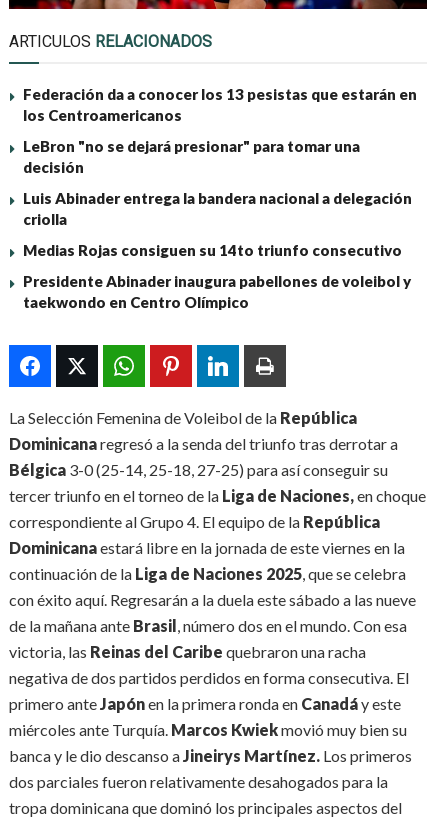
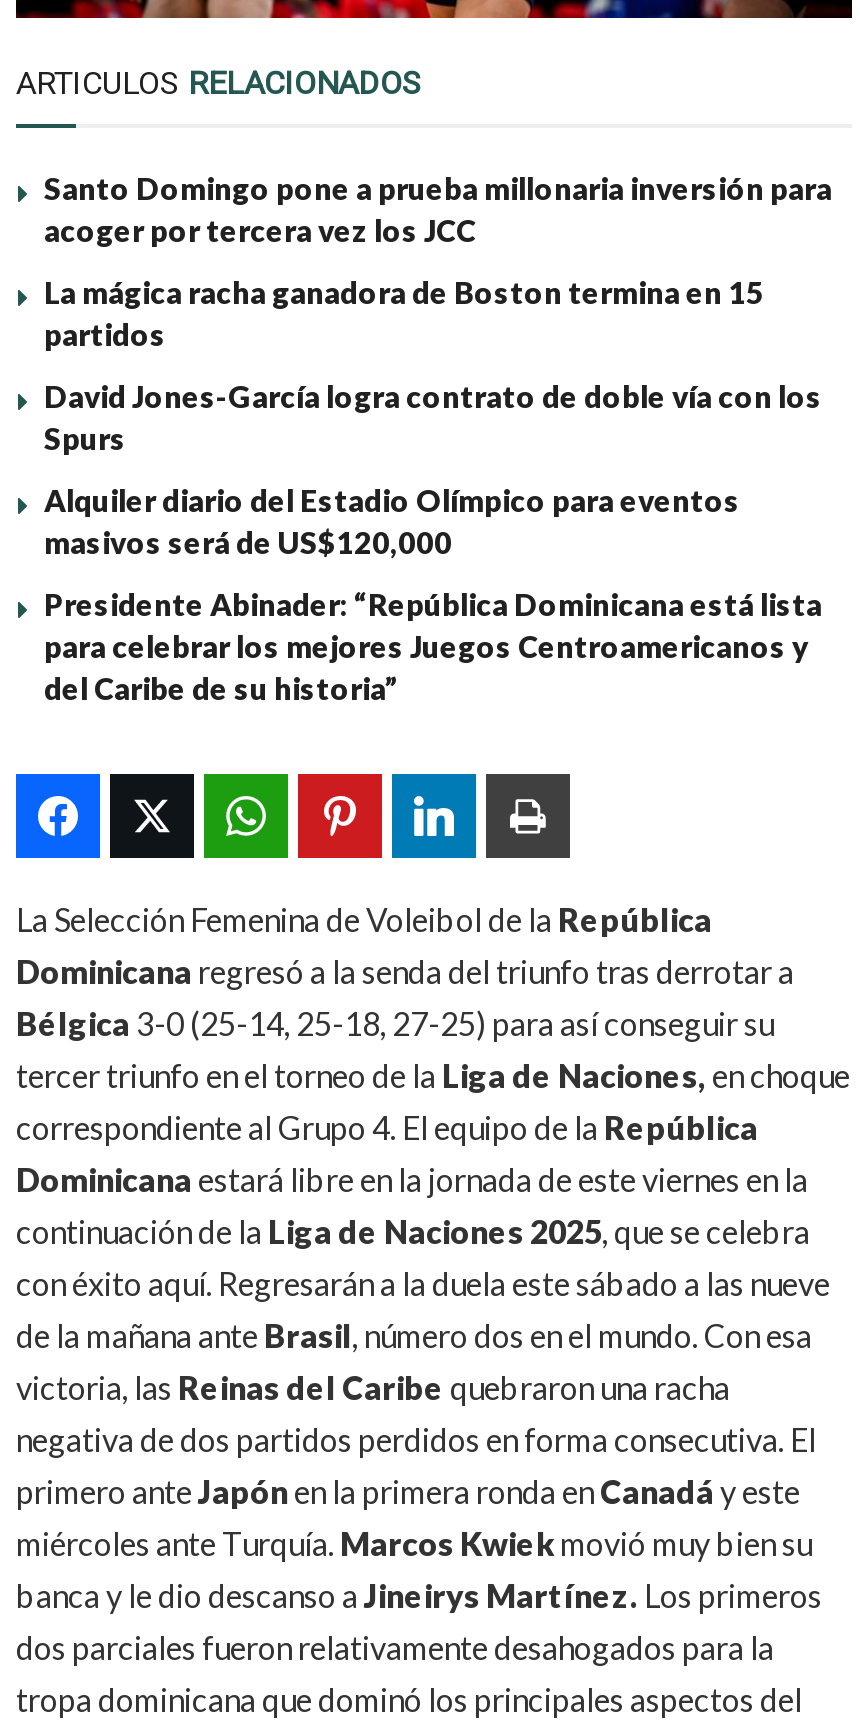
- Federación da a conocer los 13 pesistas que estarán en
- los Centroamericanos
+ Santo Domingo pone a prueba millonaria inversión para
+ acoger por tercera vez los JCC

- LeBron "no se dejará presionar" para tomar una
- decisión
+ La mágica racha ganadora de Boston termina en 15
+ partidos

- Luis Abinader entrega la bandera nacional a delegación
- criolla
+ David Jones-García logra contrato de doble vía con los
+ Spurs

- Medias Rojas consiguen su 14to triunfo consecutivo
+ Alquiler diario del Estadio Olímpico para eventos
+ masivos será de US$120,000

- Presidente Abinader inaugura pabellones de voleibol y
- taekwondo en Centro Olímpico
+ Presidente Abinader: “República Dominicana está lista
+ para celebrar los mejores Juegos Centroamericanos y
+ del Caribe de su historia”
